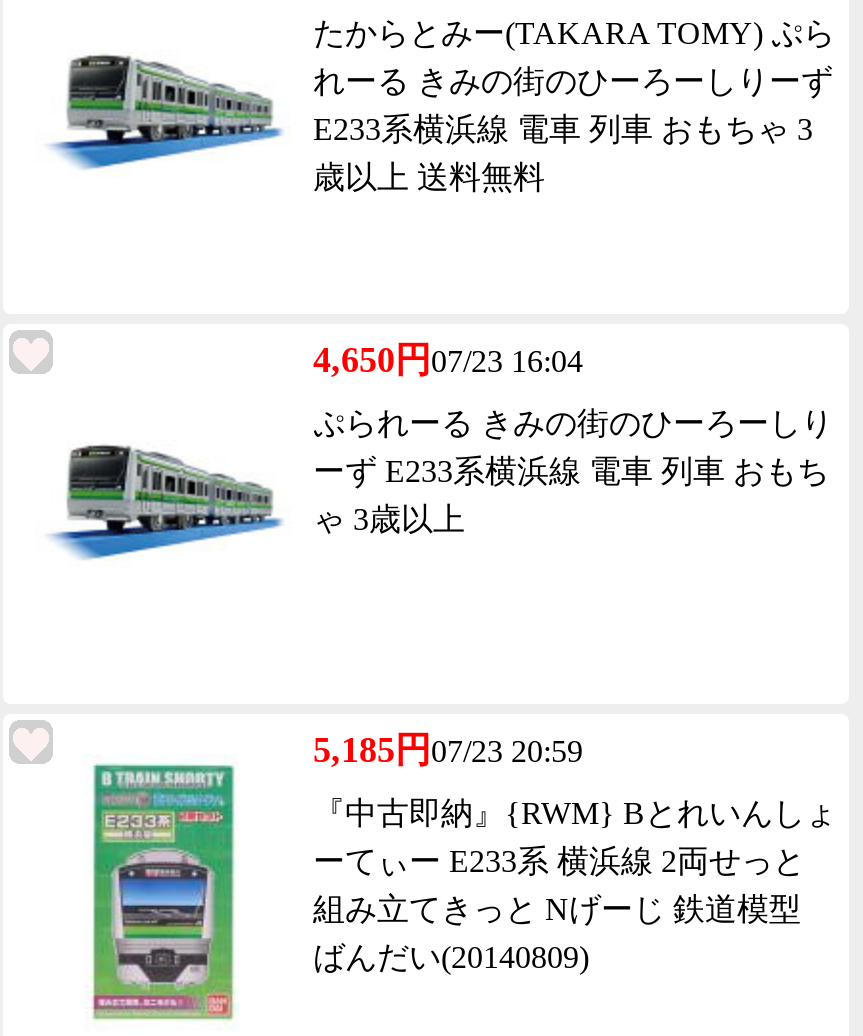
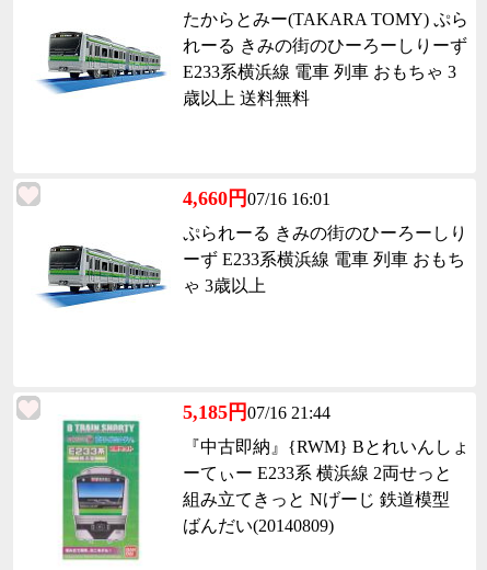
- 4,650円07/23 16:04
+ 4,660円07/16 16:01

- 5,185円07/23 20:59
+ 5,185円07/16 21:44
